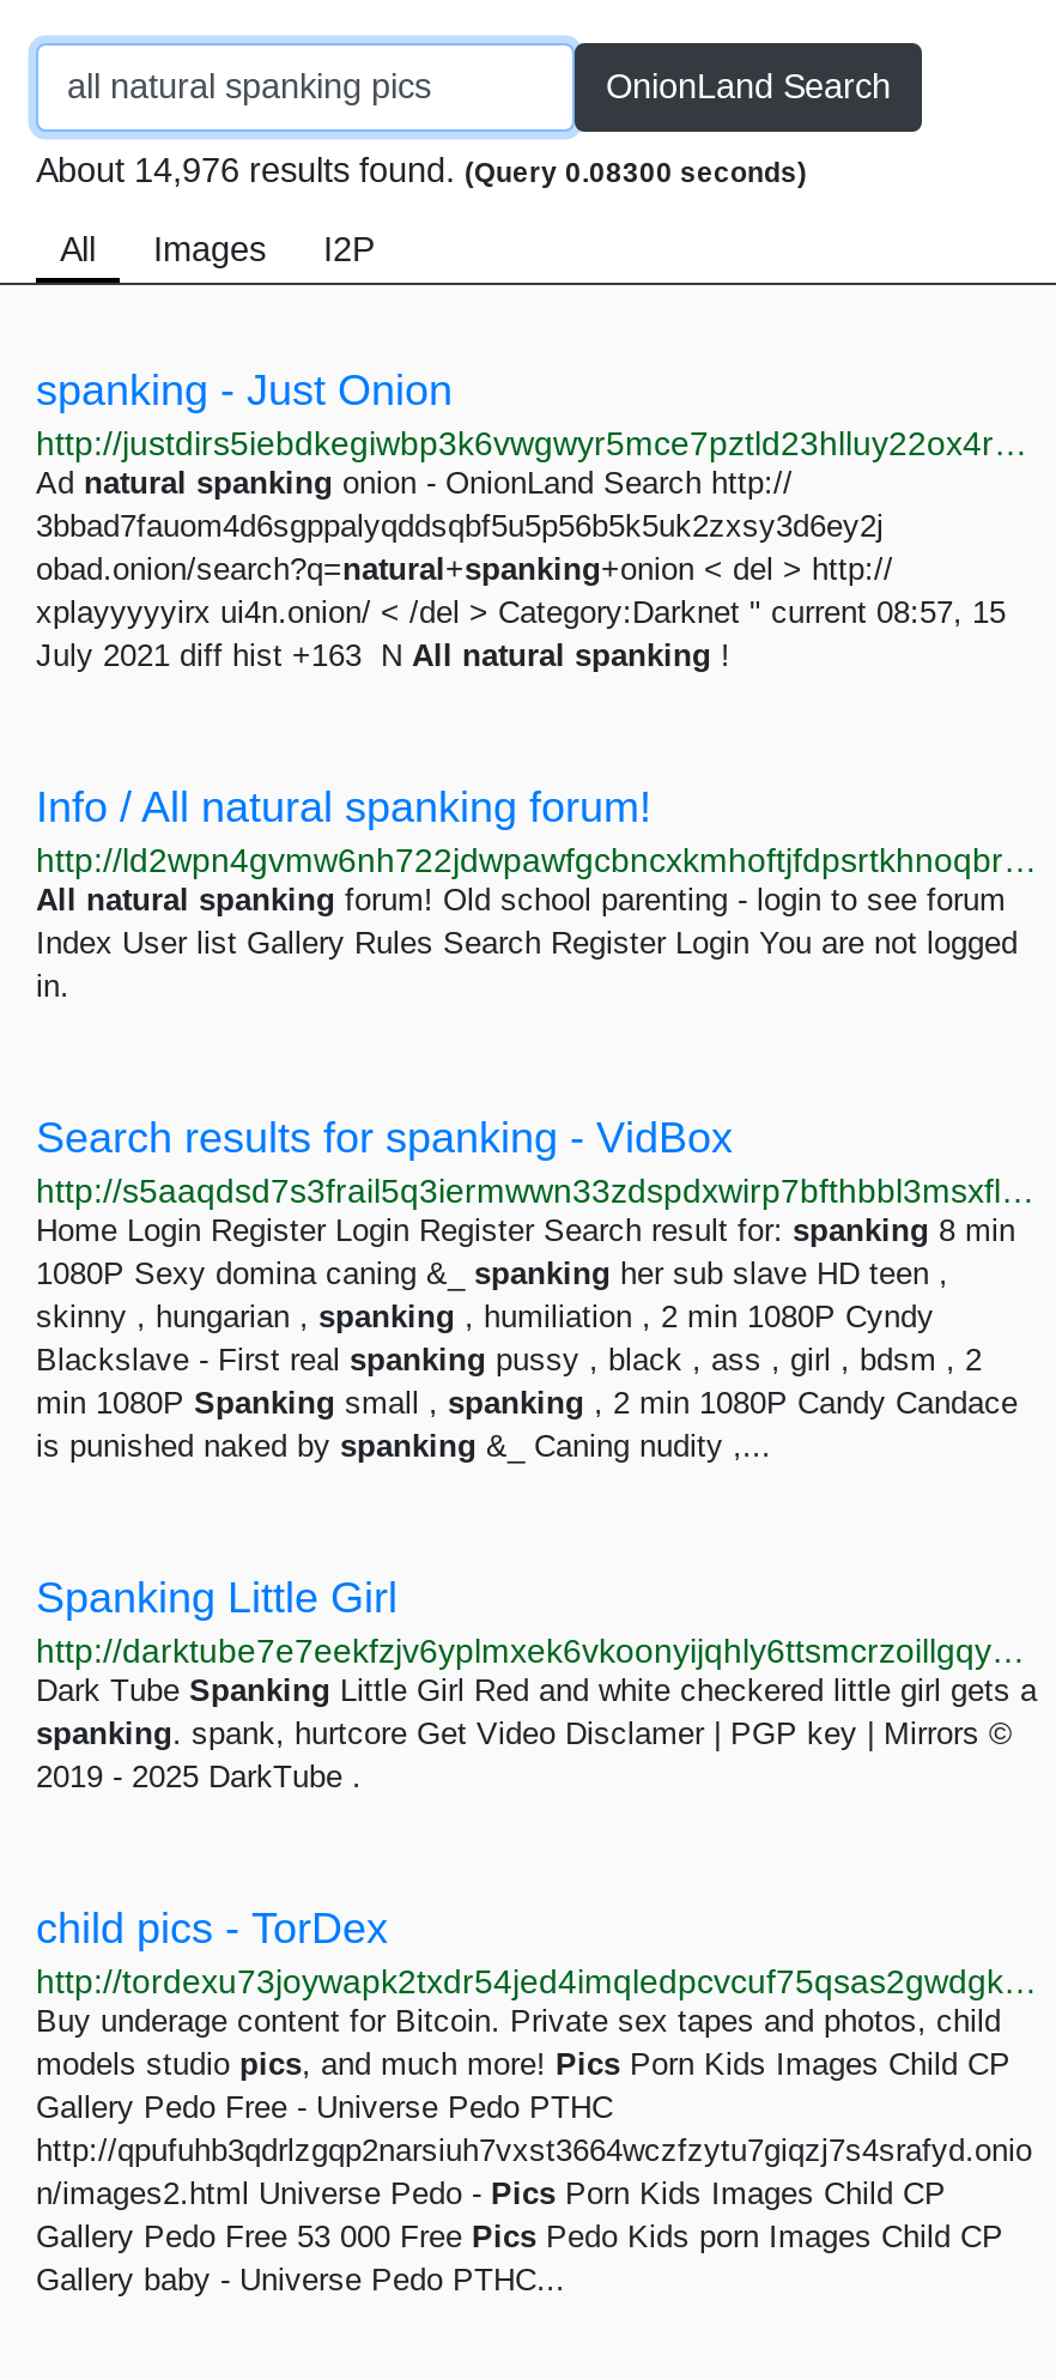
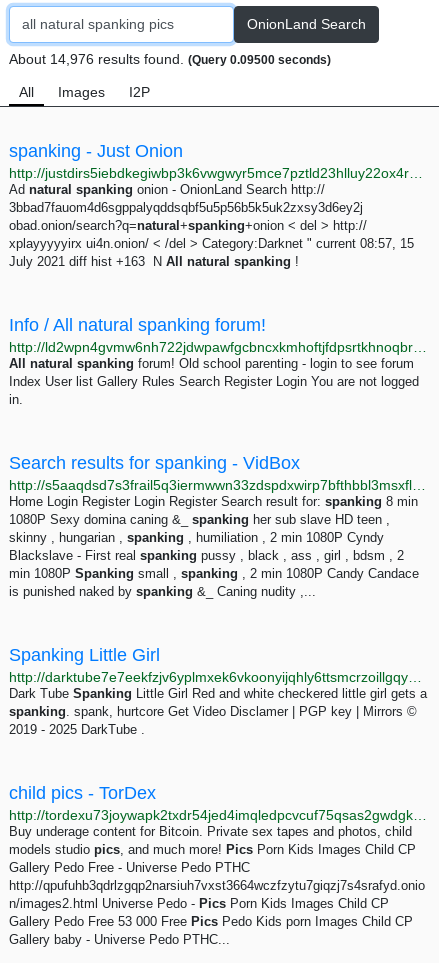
- About 14,976 results found. (Query 0.08300 seconds)
+ About 14,976 results found. (Query 0.09500 seconds)
